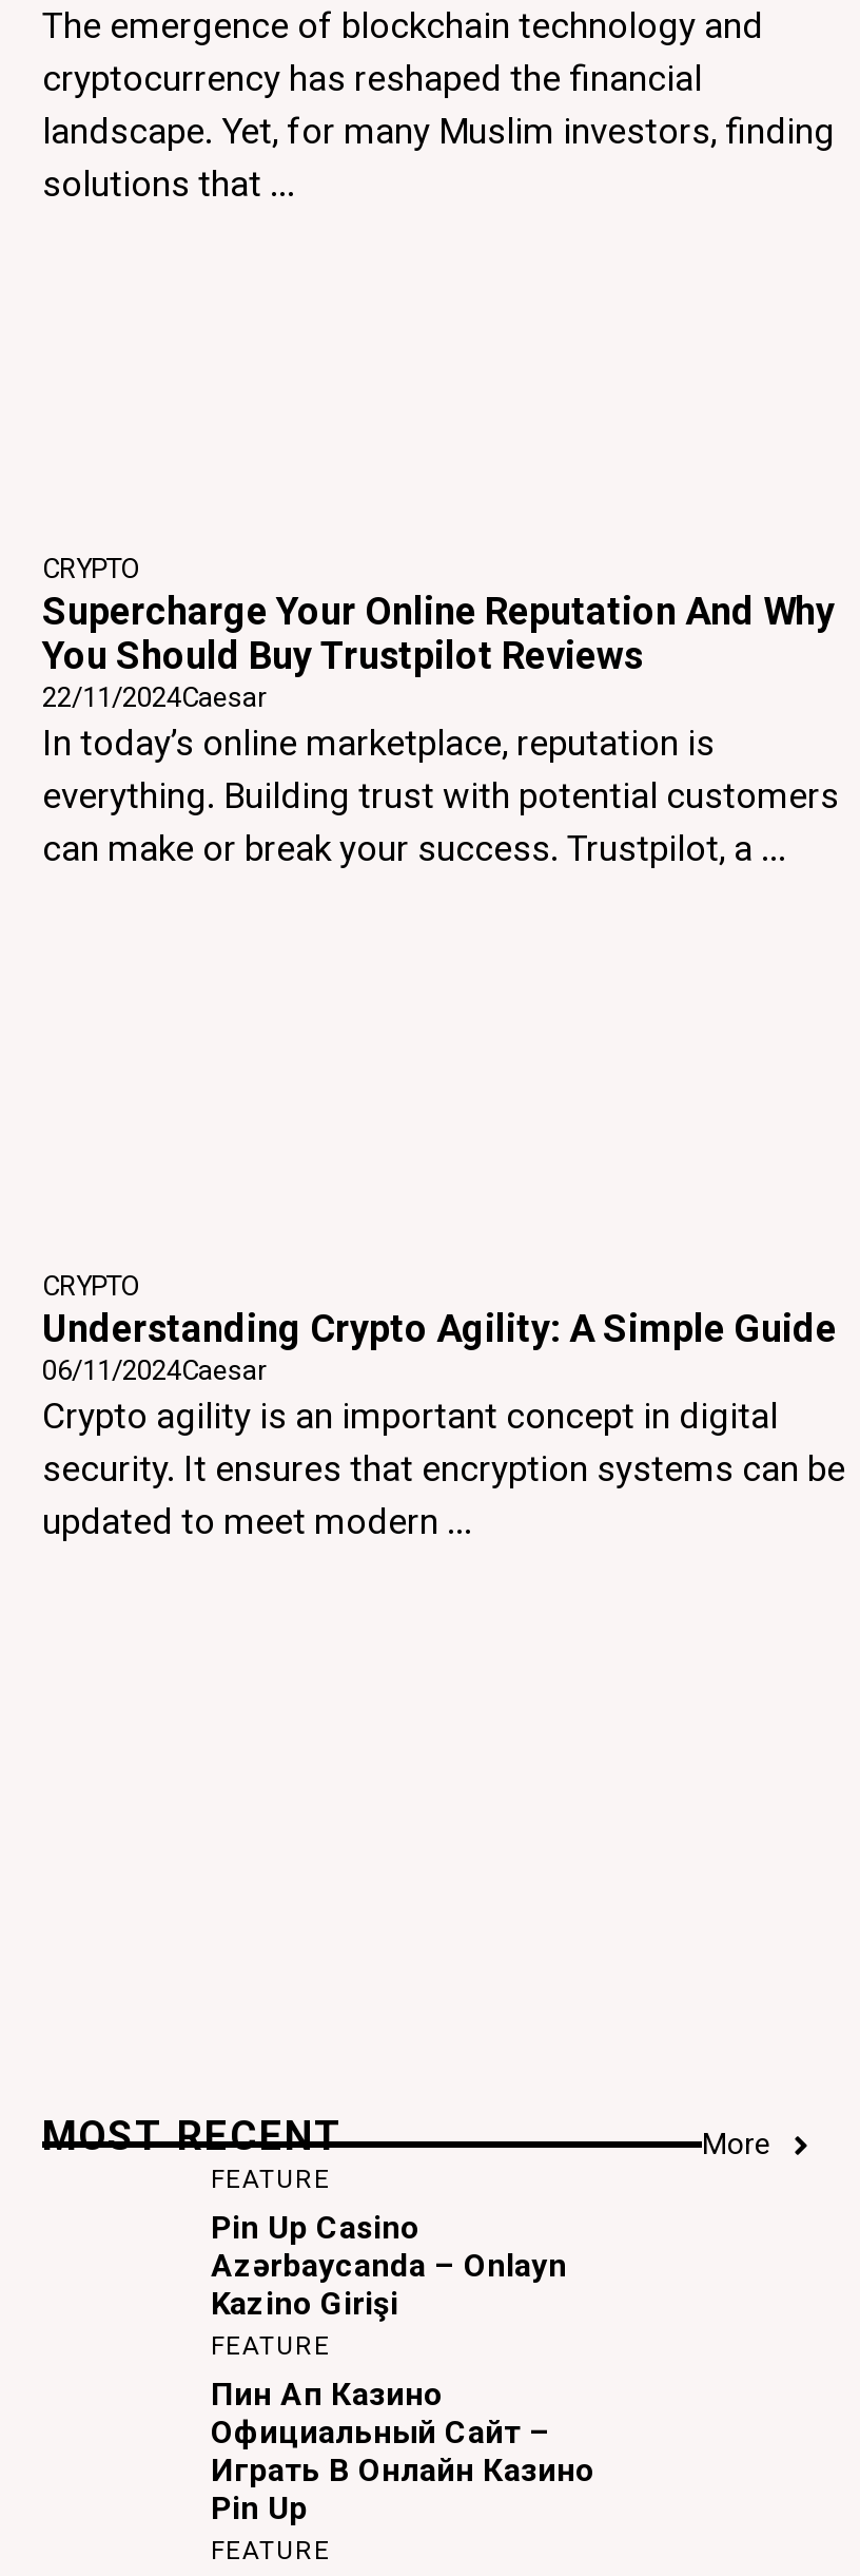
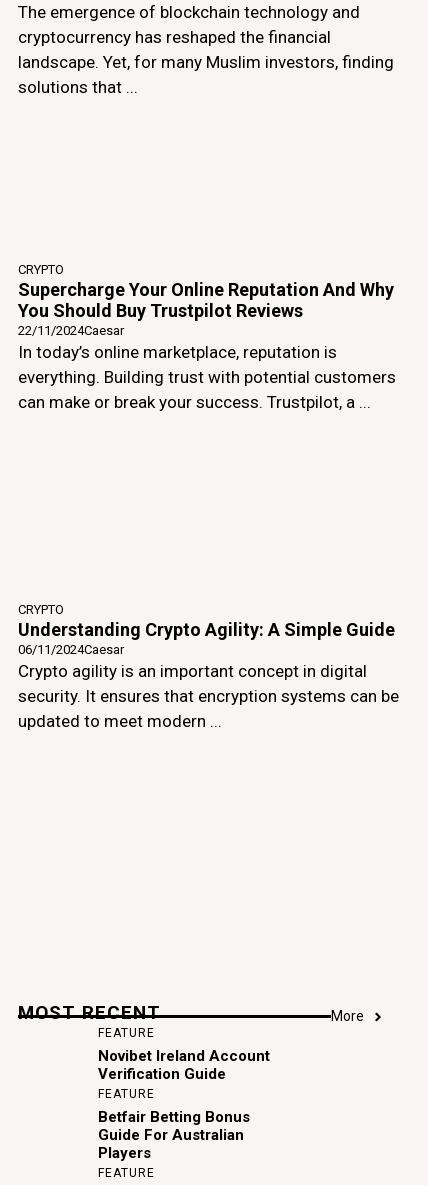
- Pin Up Casino
- Azərbaycanda – Onlayn
- Kazino Girişi
+ Novibet Ireland Account
+ Verification Guide

- Пин Ап Казино
- Официальный Сайт –
- Играть В Онлайн Казино
- Pin Up
+ Betfair Betting Bonus
+ Guide For Australian
+ Players
